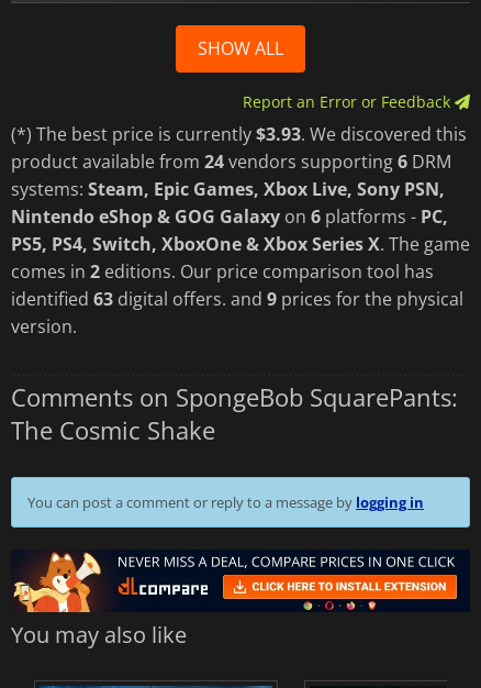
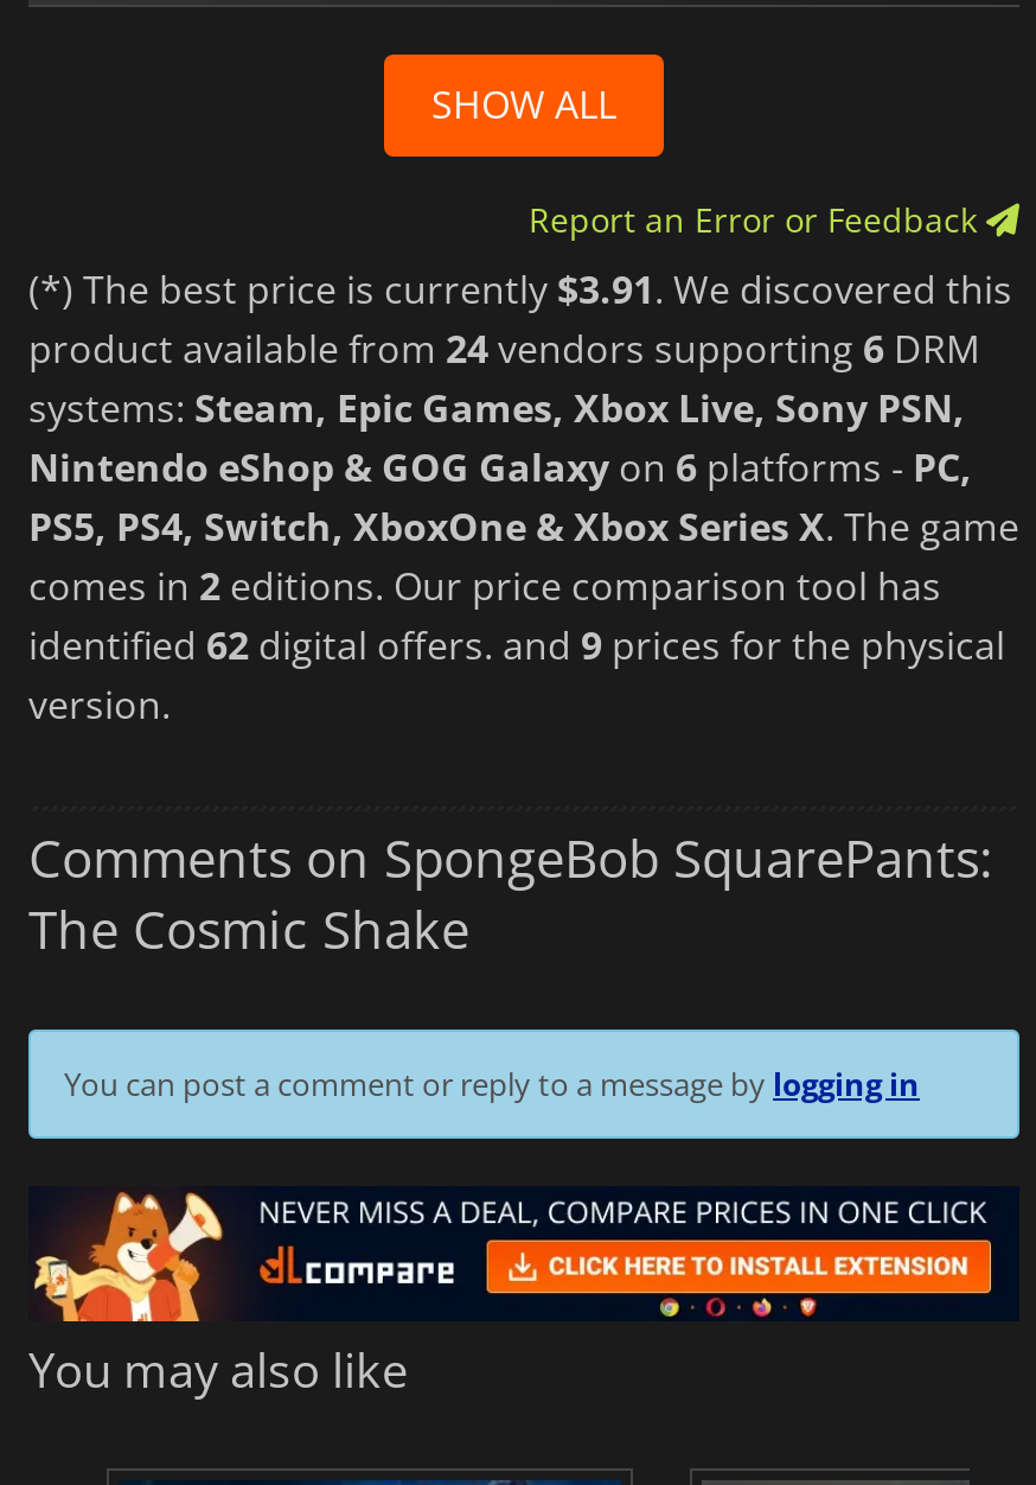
- (*) The best price is currently $3.93. We discovered this
+ (*) The best price is currently $3.91. We discovered this

- identified 63 digital offers. and 9 prices for the physical
+ identified 62 digital offers. and 9 prices for the physical
